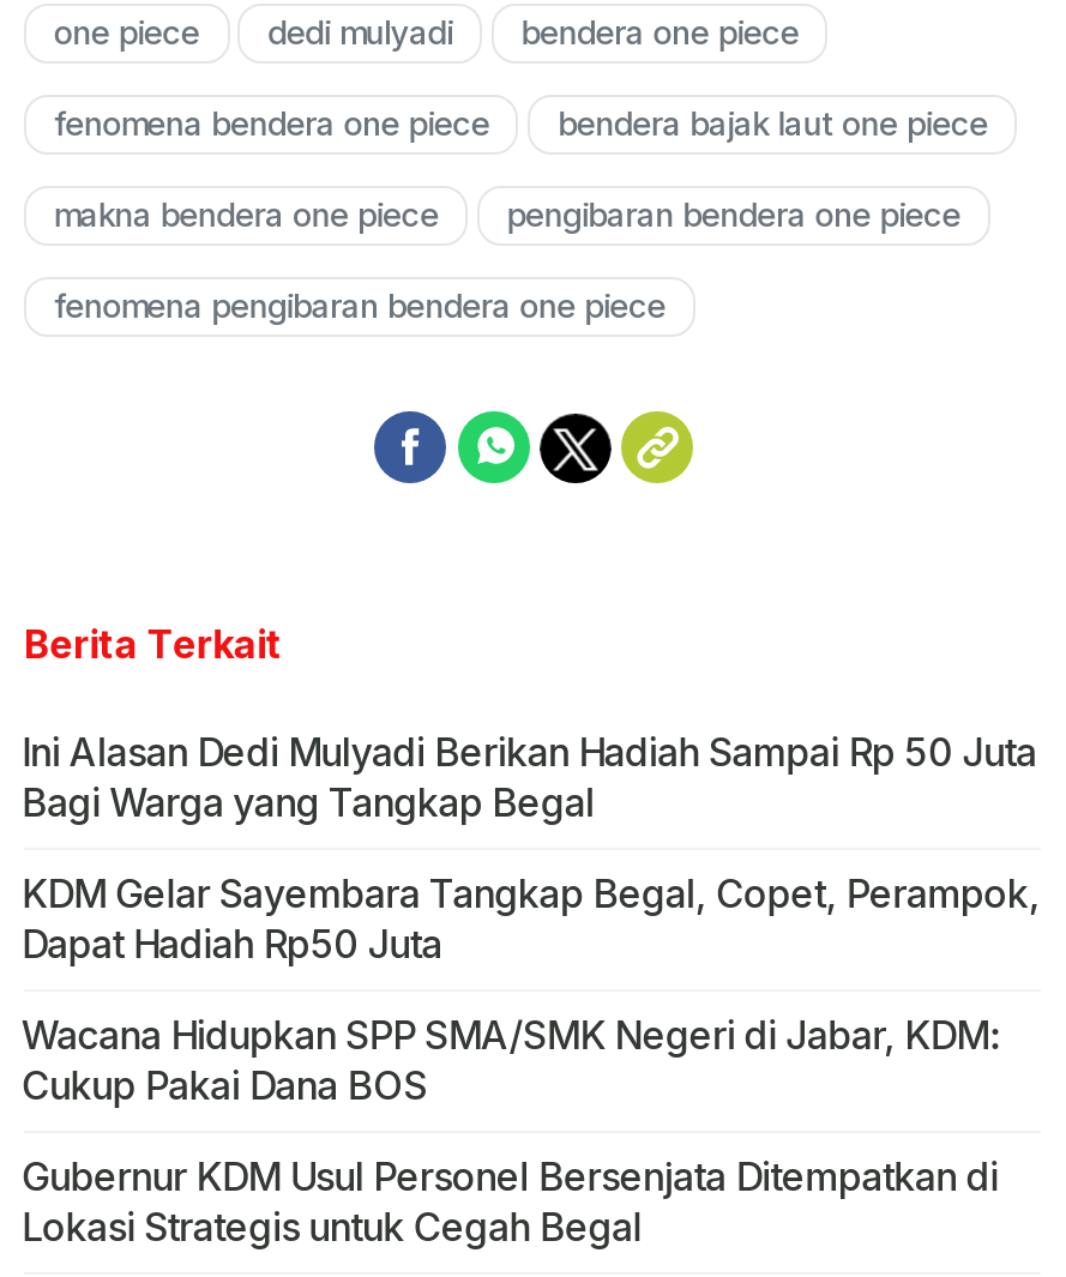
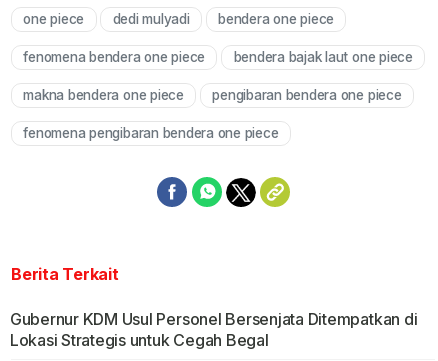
- Ini Alasan Dedi Mulyadi Berikan Hadiah Sampai Rp 50 Juta
- Bagi Warga yang Tangkap Begal
- KDM Gelar Sayembara Tangkap Begal, Copet, Perampok,
- Dapat Hadiah Rp50 Juta
- Wacana Hidupkan SPP SMA/SMK Negeri di Jabar, KDM:
- Cukup Pakai Dana BOS
